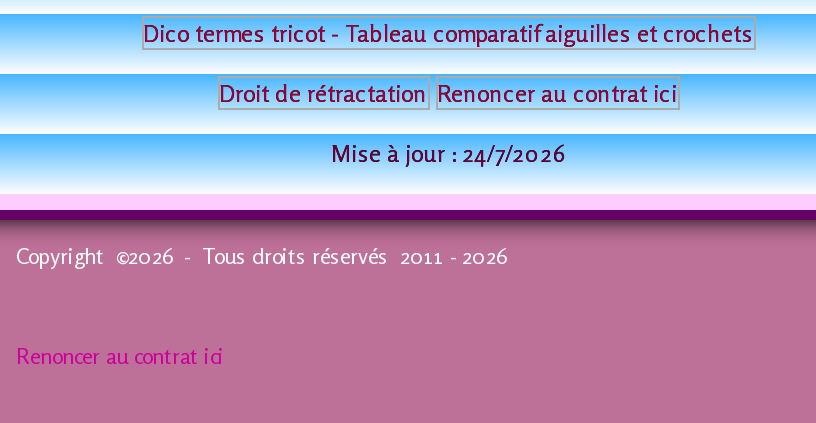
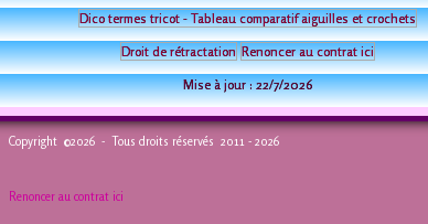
- Mise à jour : 24/7/2026
+ Mise à jour : 22/7/2026
